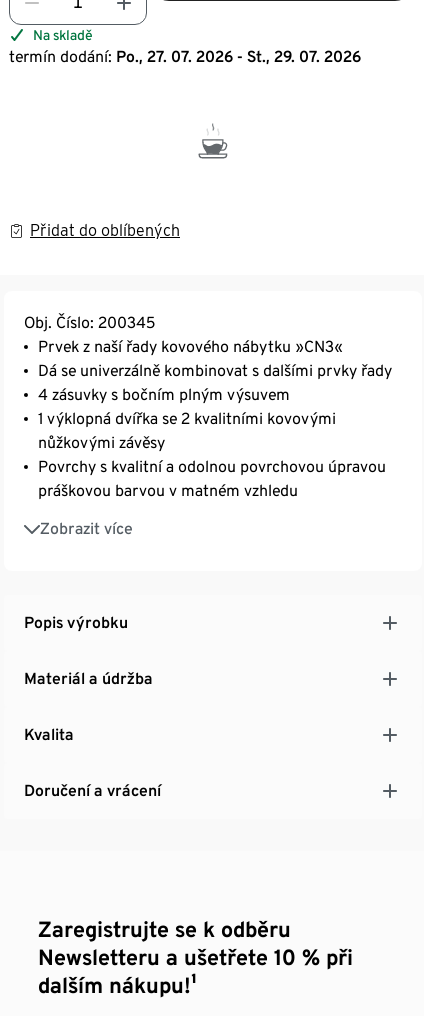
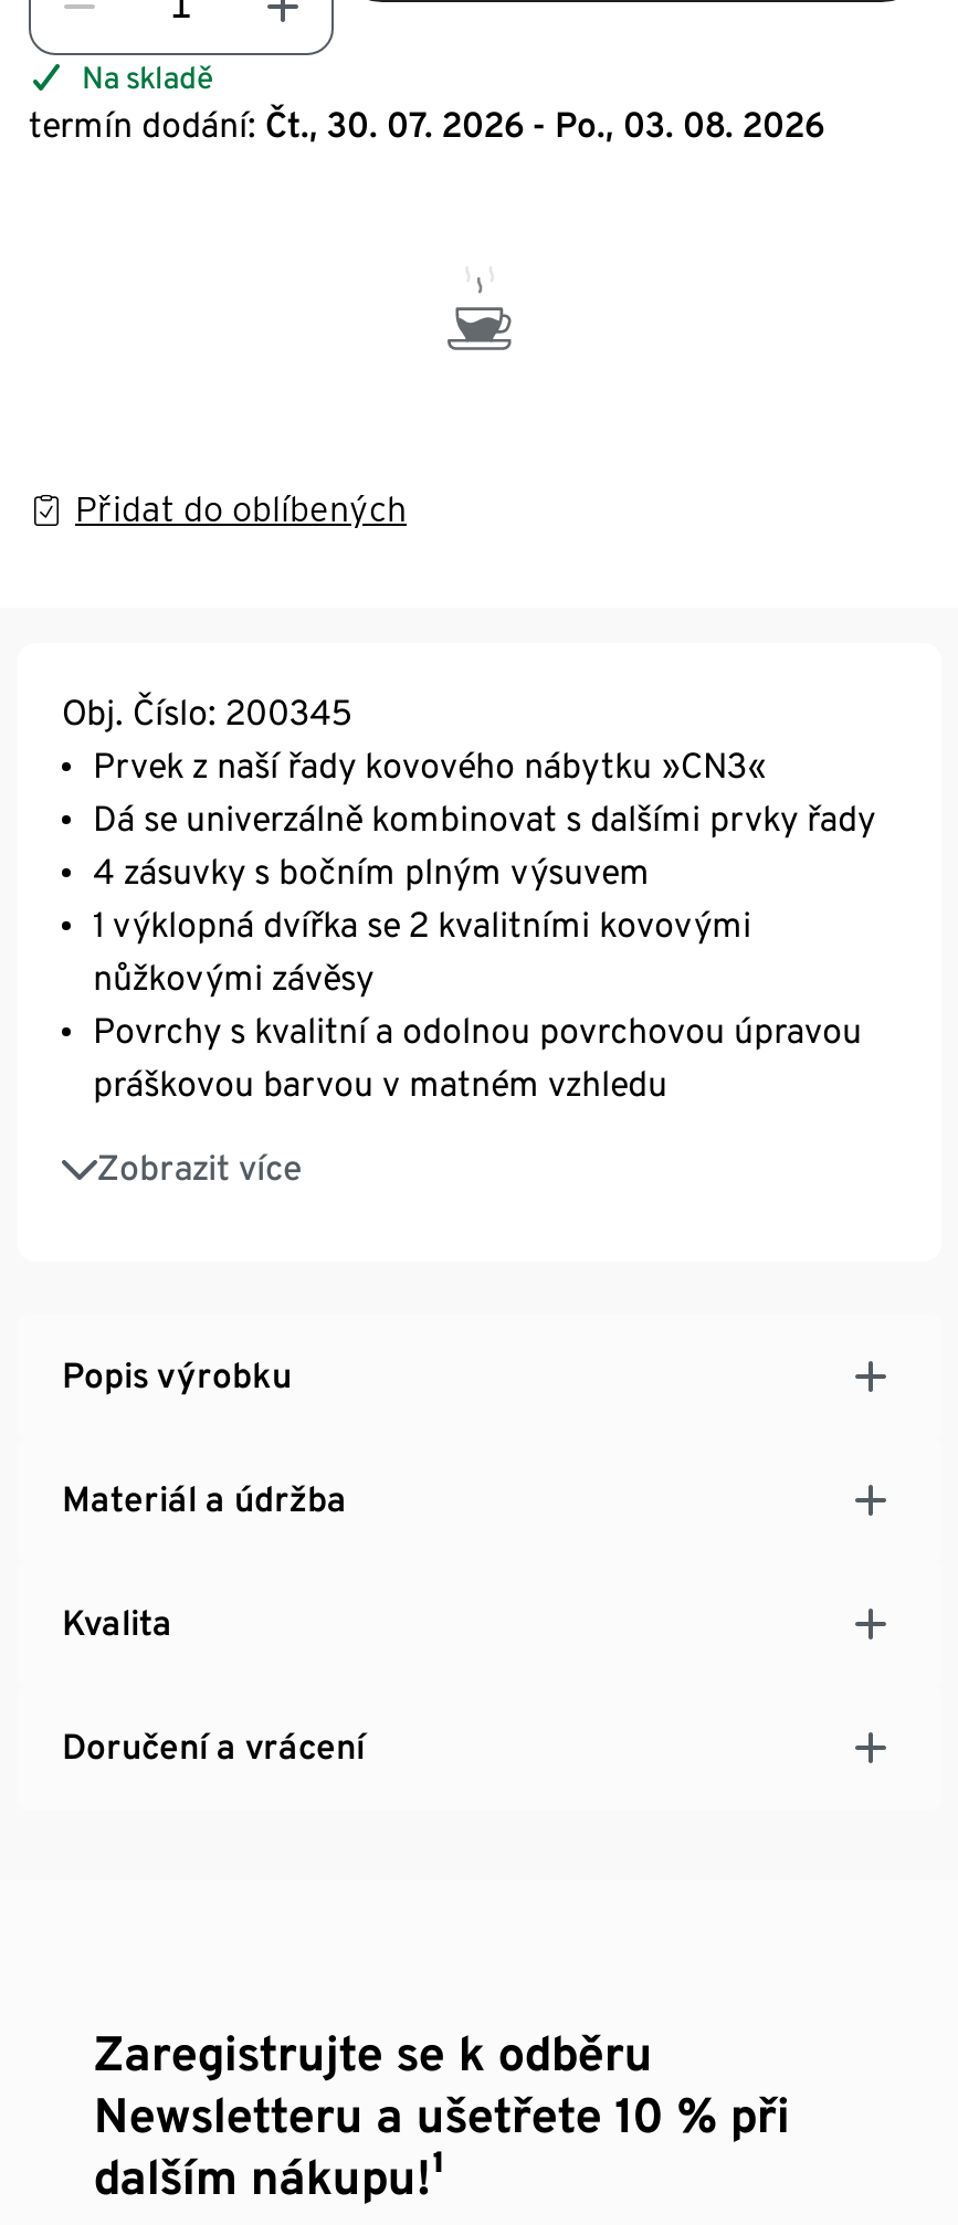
- termín dodání: Po., 27. 07. 2026 - St., 29. 07. 2026
+ termín dodání: Čt., 30. 07. 2026 - Po., 03. 08. 2026
